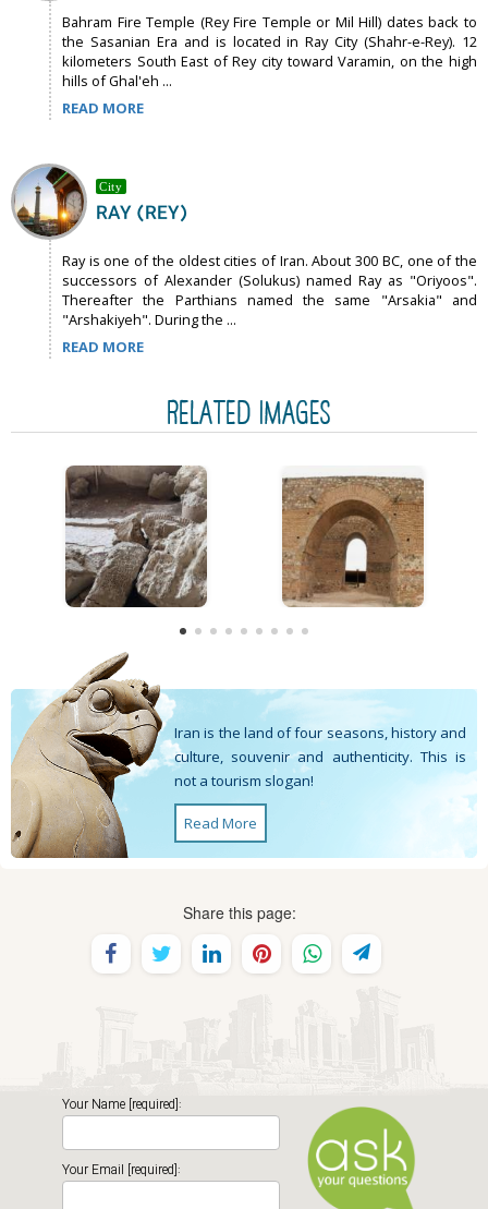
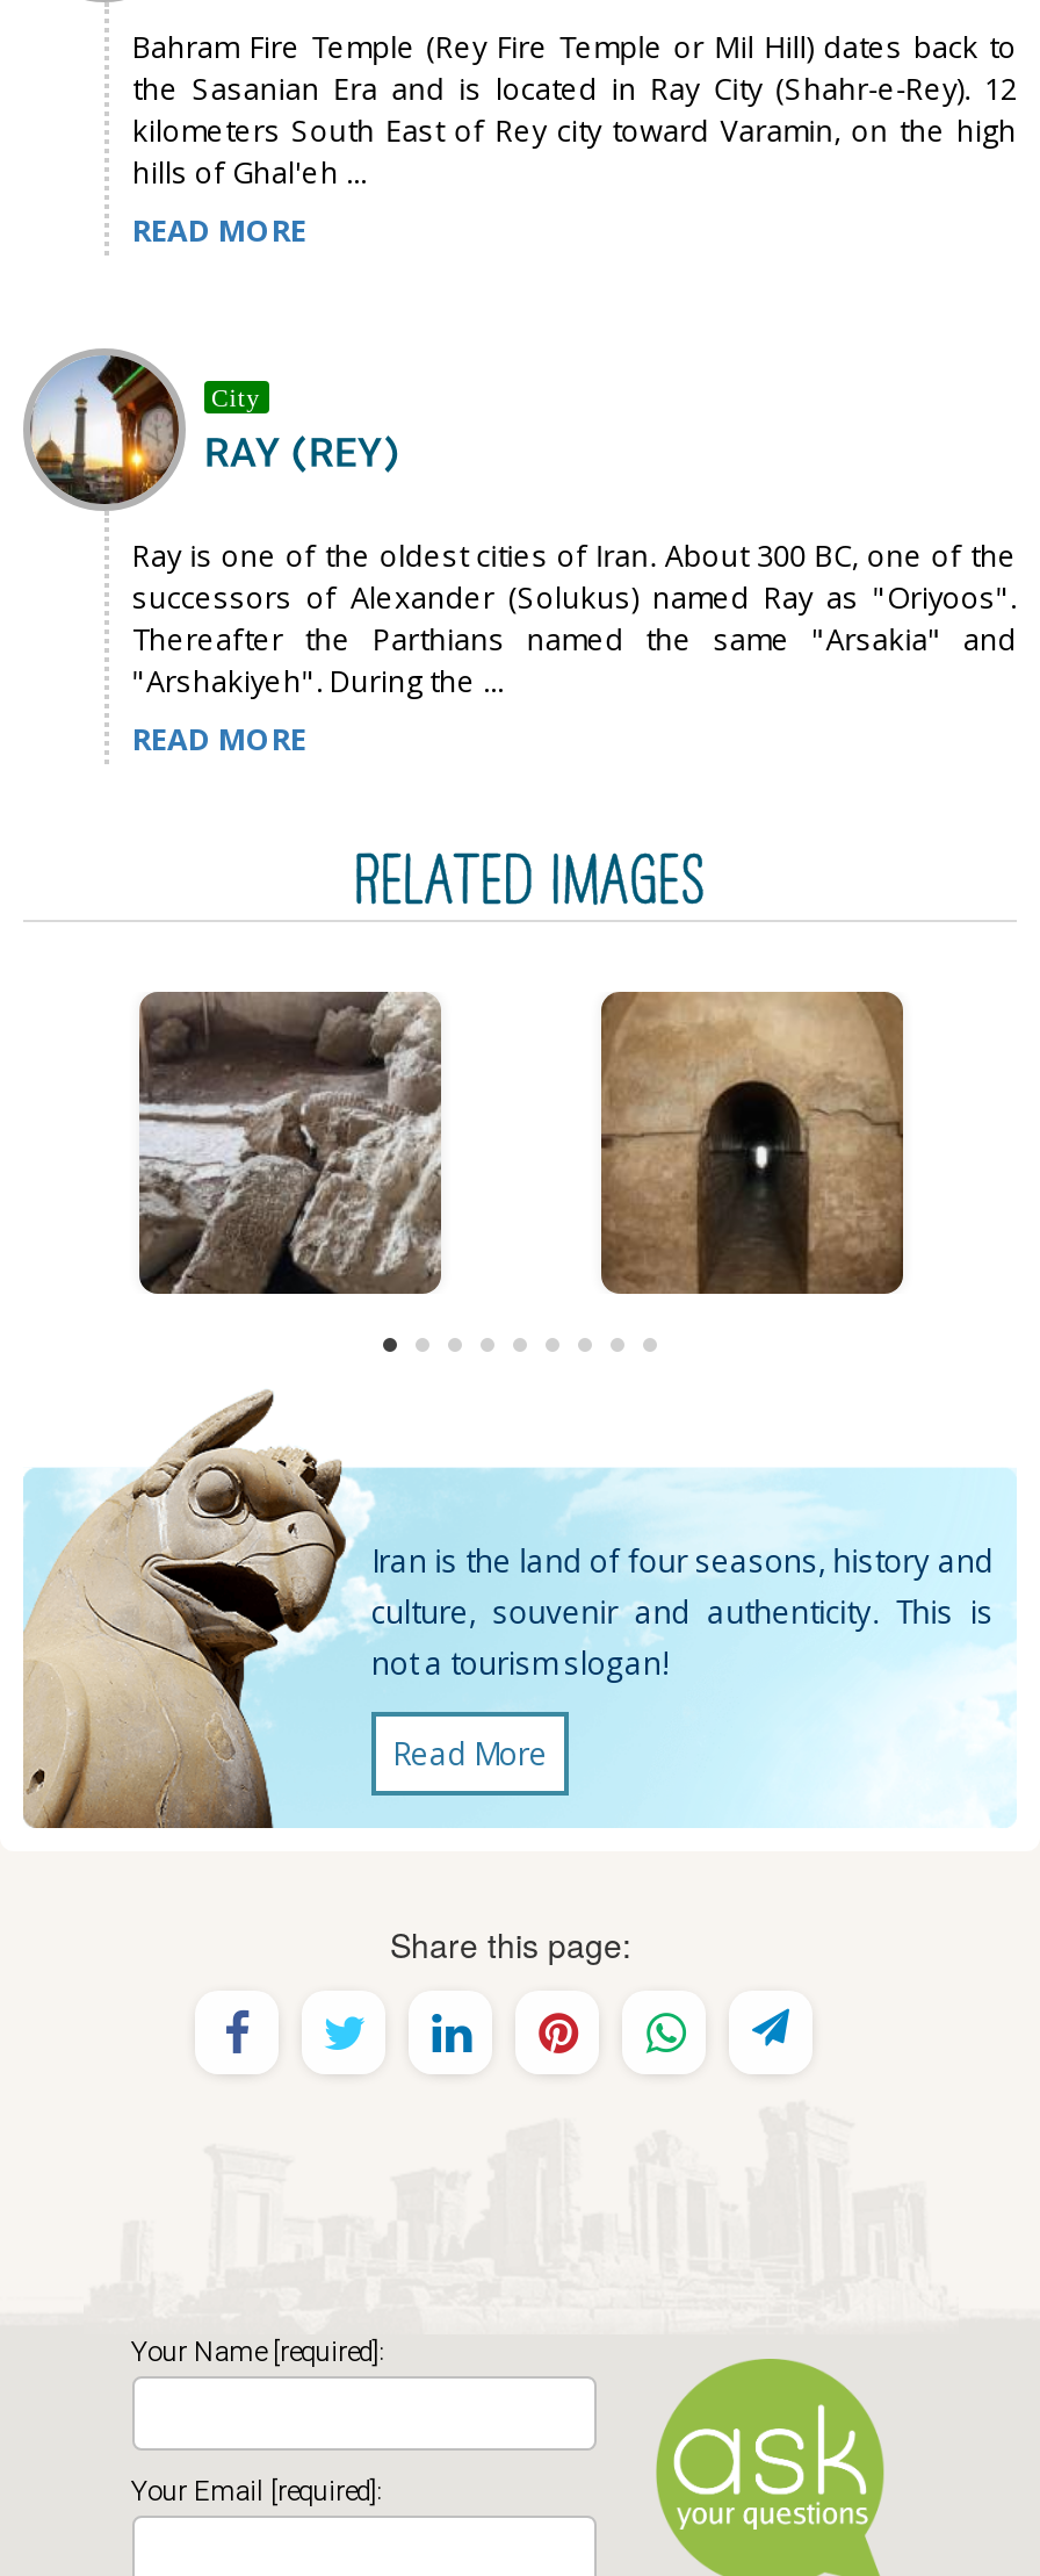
- [image]
+ [image]
